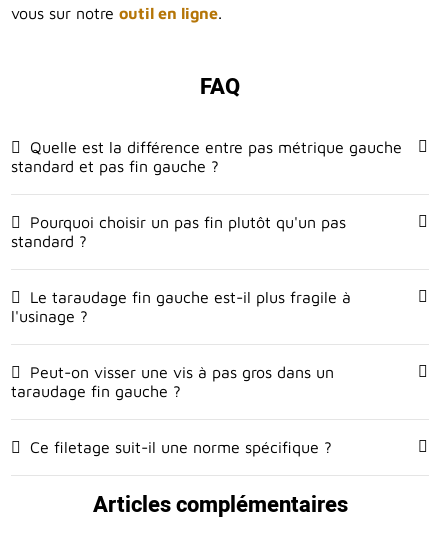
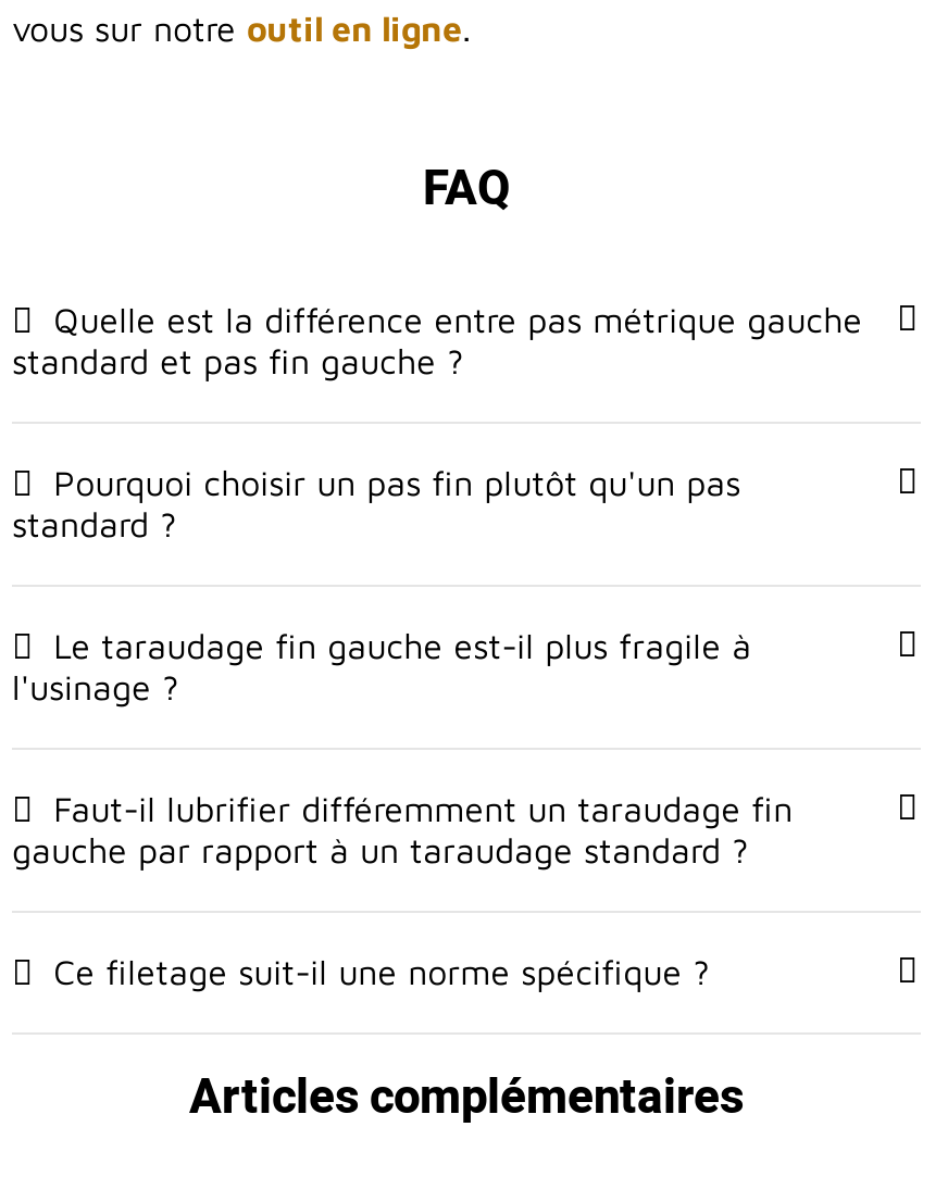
- Peut-on visser une vis à pas gros dans un
- taraudage fin gauche ?
+ Faut-il lubrifier différemment un taraudage fin
+ gauche par rapport à un taraudage standard ?
